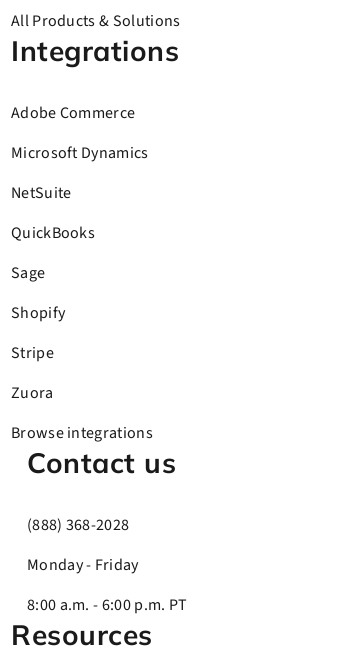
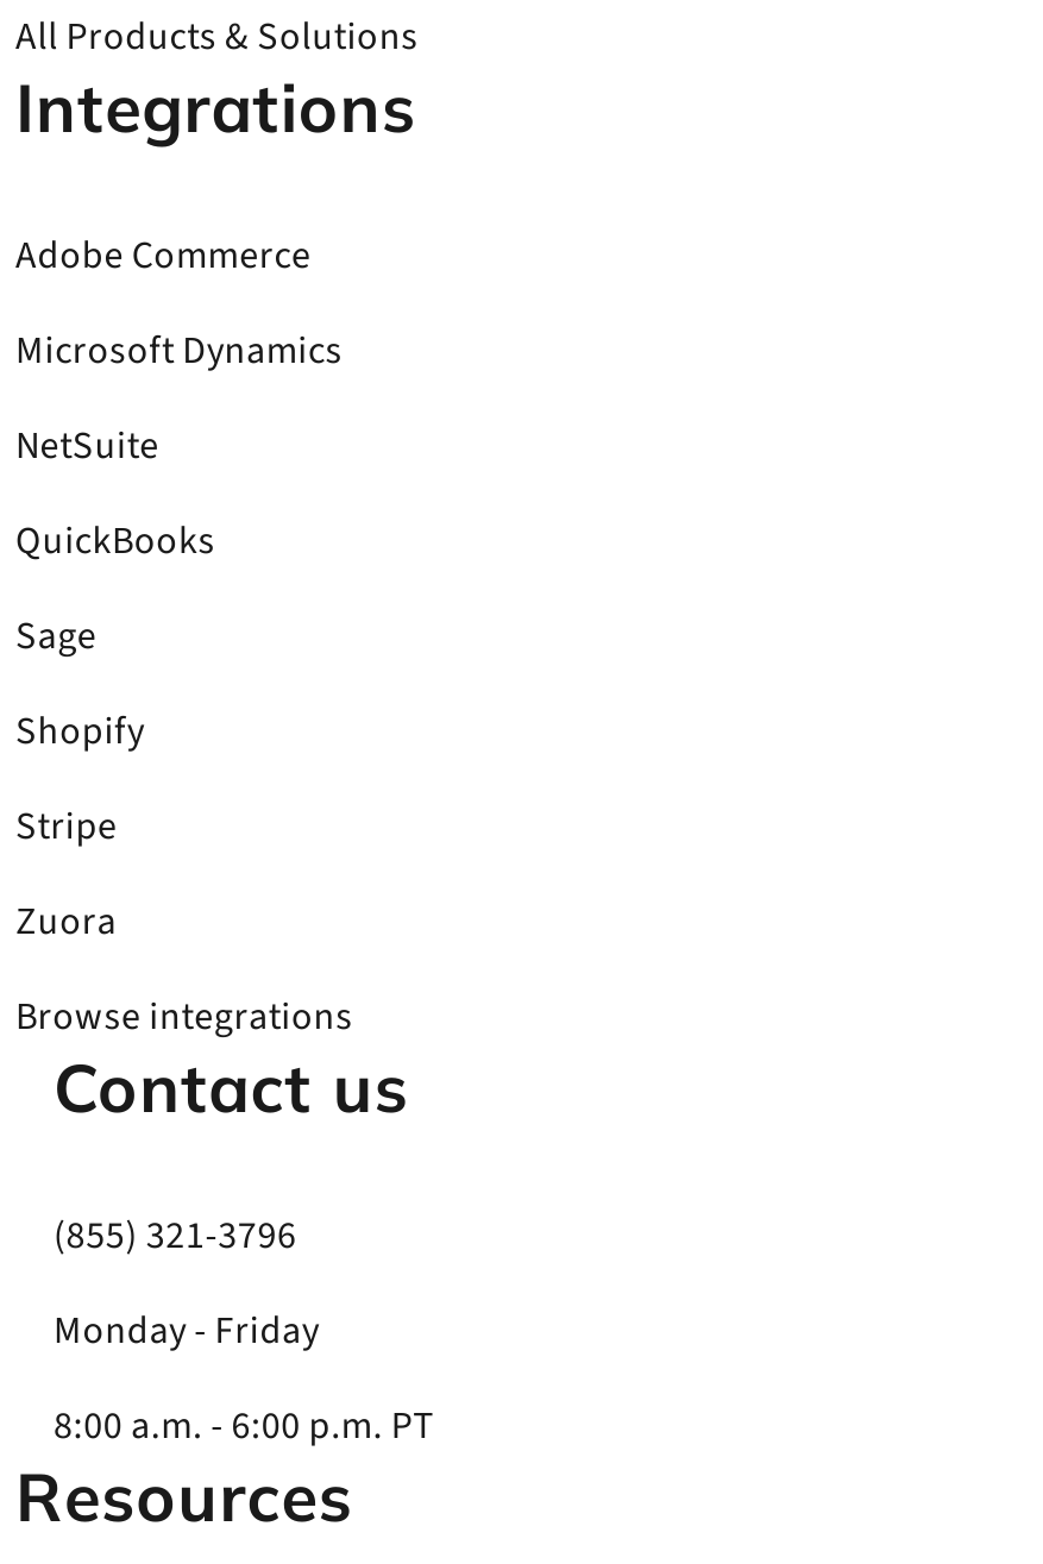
- (888) 368-2028
+ (855) 321-3796
